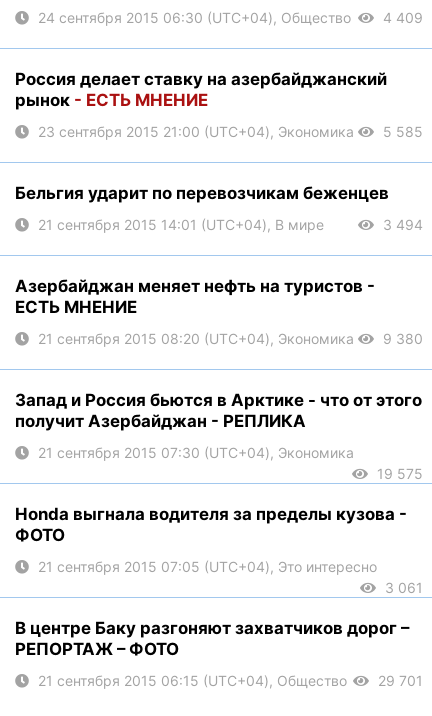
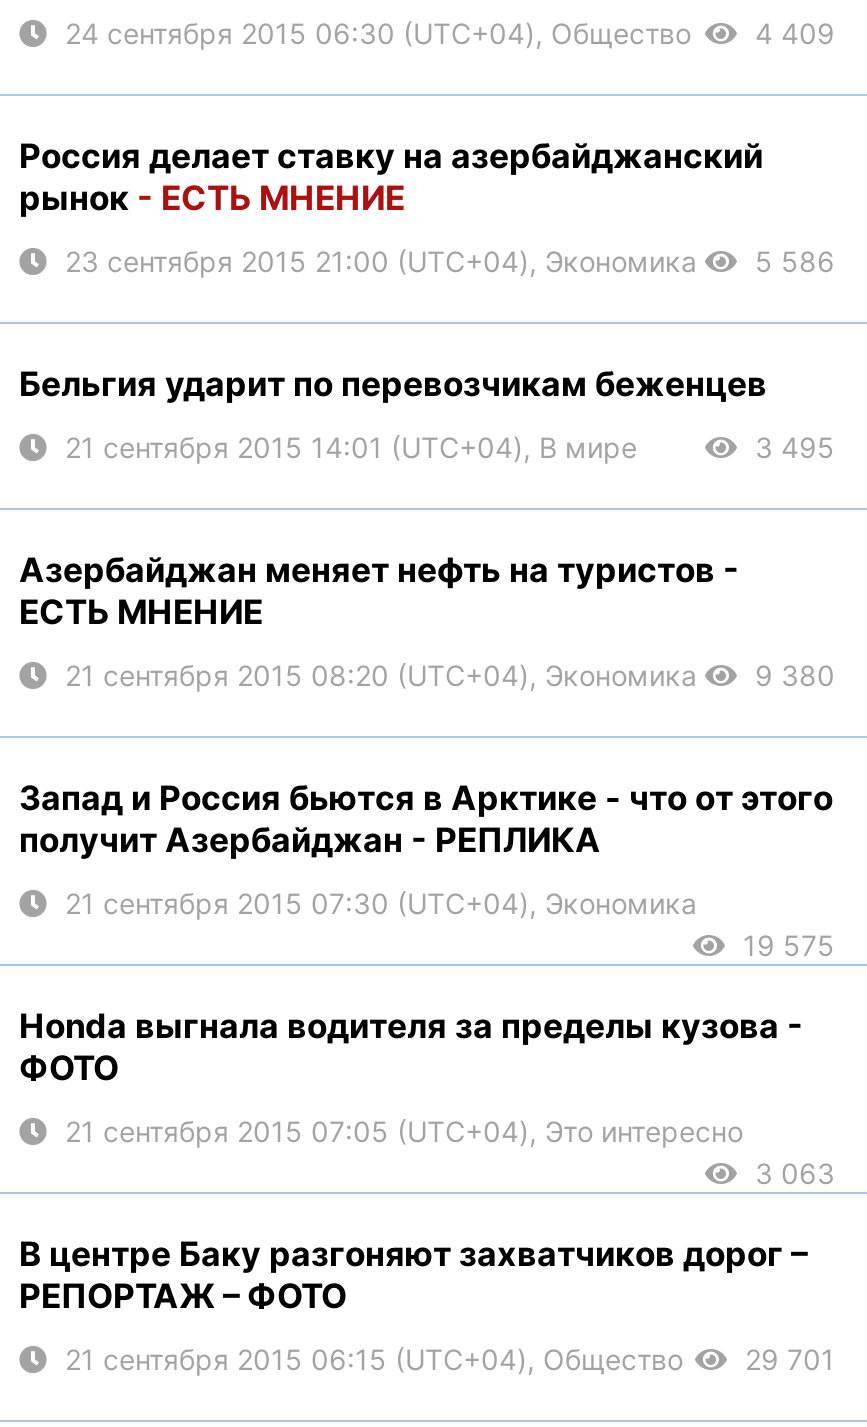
- 23 сентября 2015 21:00 (UTC+04), Экономика 5 585
+ 23 сентября 2015 21:00 (UTC+04), Экономика 5 586

- 3 494
+ 3 495

- 3 061
+ 3 063
